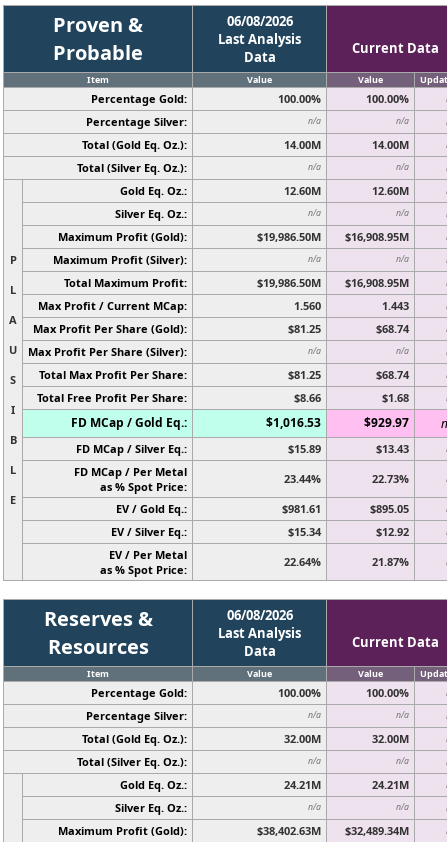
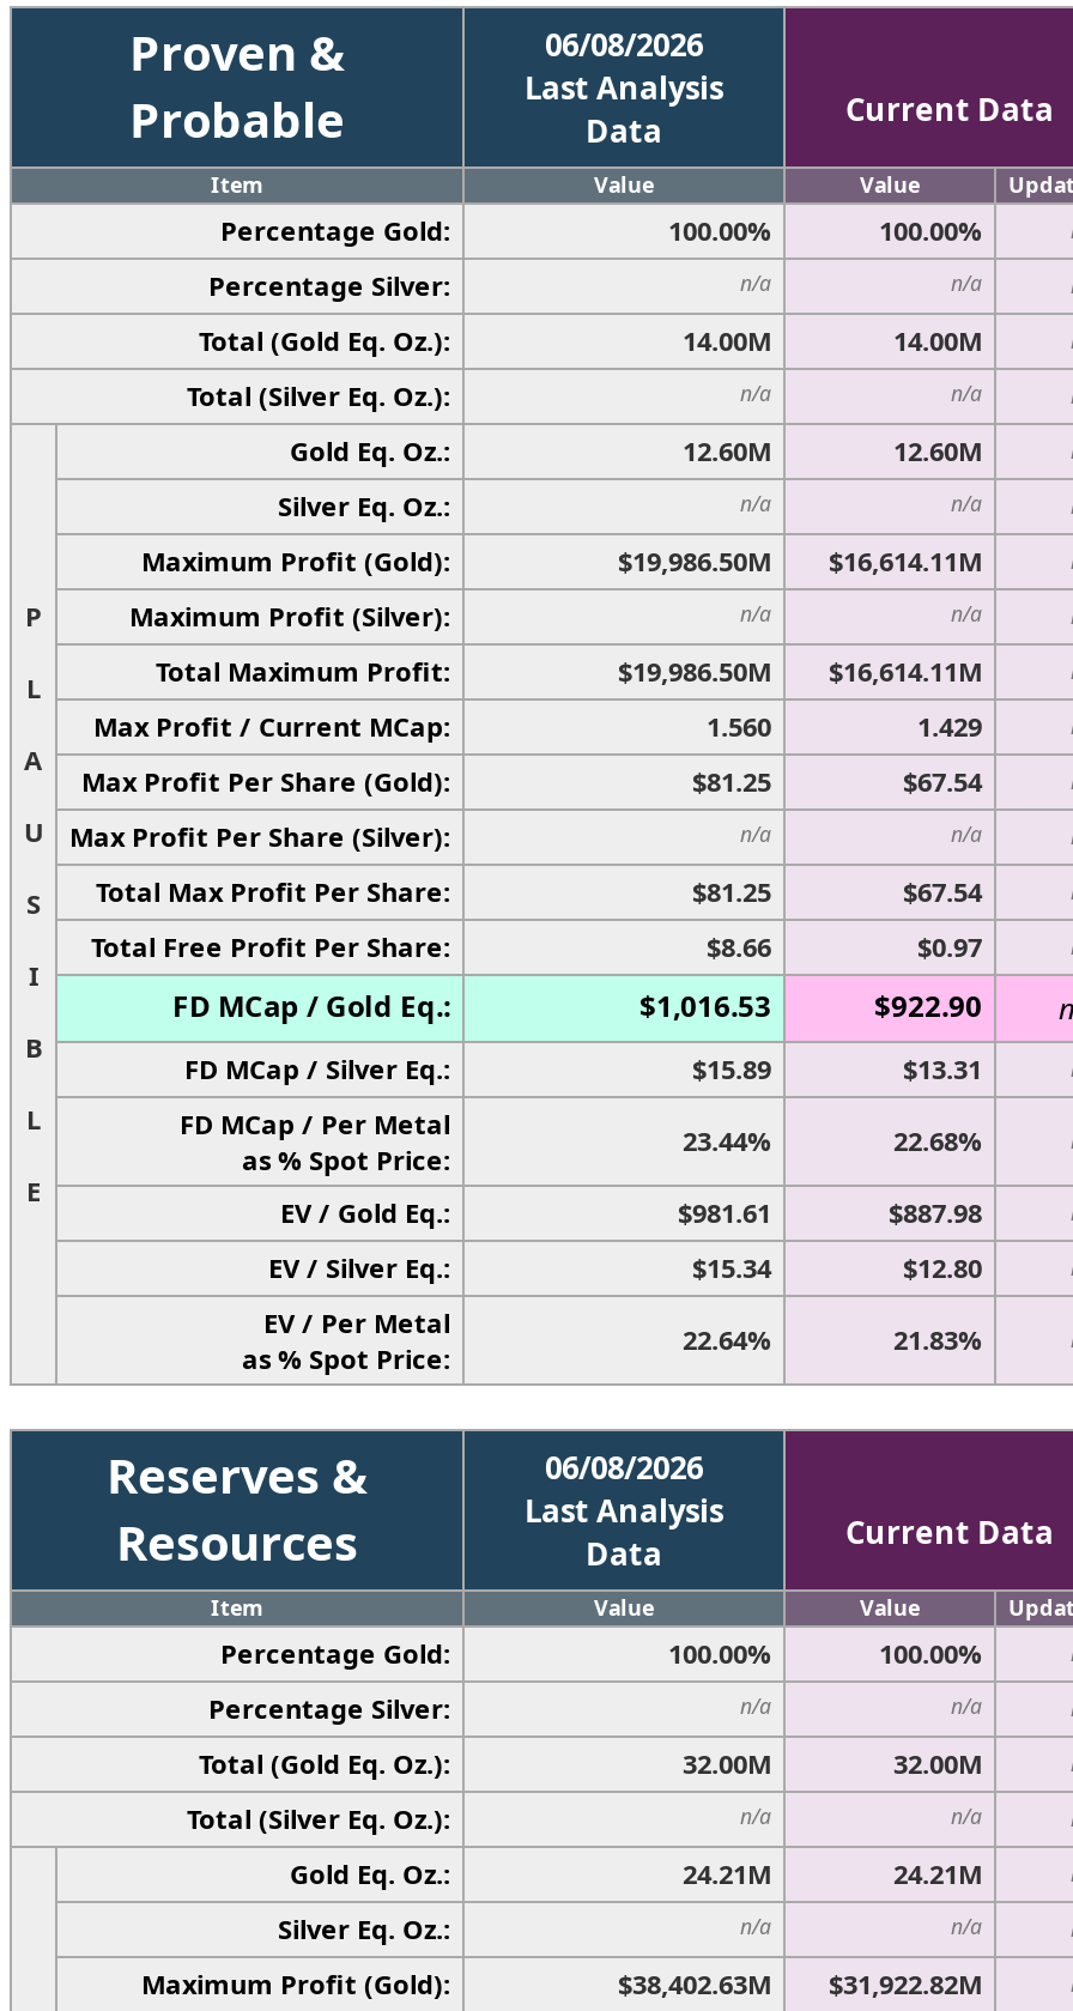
- $19,986.50M $16,908.95M
+ $19,986.50M $16,614.11M

- $19,986.50M $16,908.95M
+ $19,986.50M $16,614.11M

- 1.443
+ 1.429

- $68.74
+ $67.54

- $68.74
+ $67.54

- $1.68
+ $0.97

- $929.97
+ $922.90

- $13.43
+ $13.31

- 22.73%
+ 22.68%

- $895.05
+ $887.98

- $12.92
+ $12.80

- 21.87%
+ 21.83%

- $38,402.63M $32,489.34M
+ $38,402.63M $31,922.82M
